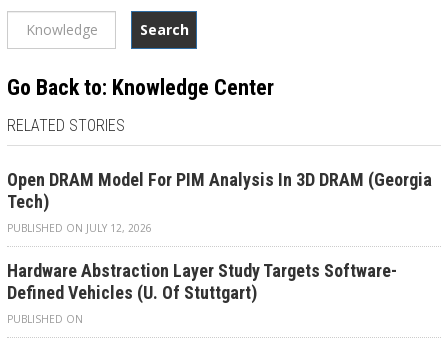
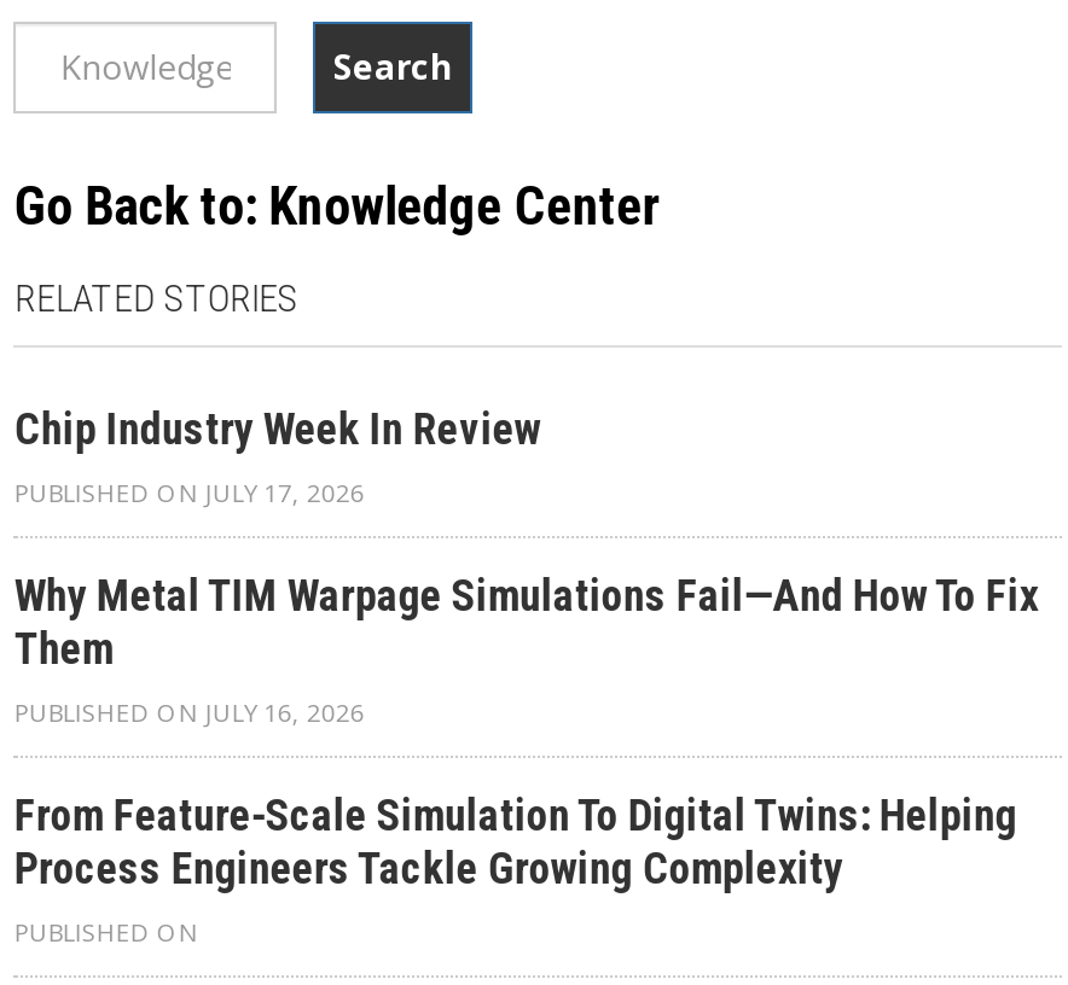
- Open DRAM Model For PIM Analysis In 3D DRAM (Georgia
- Tech)
- PUBLISHED ON JULY 12, 2026
- Hardware Abstraction Layer Study Targets Software-
- Defined Vehicles (U. Of Stuttgart)
+ Chip Industry Week In Review
+ PUBLISHED ON JULY 17, 2026
+ Why Metal TIM Warpage Simulations Fail—And How To Fix
+ Them
+ PUBLISHED ON JULY 16, 2026
+ From Feature-Scale Simulation To Digital Twins: Helping
+ Process Engineers Tackle Growing Complexity
